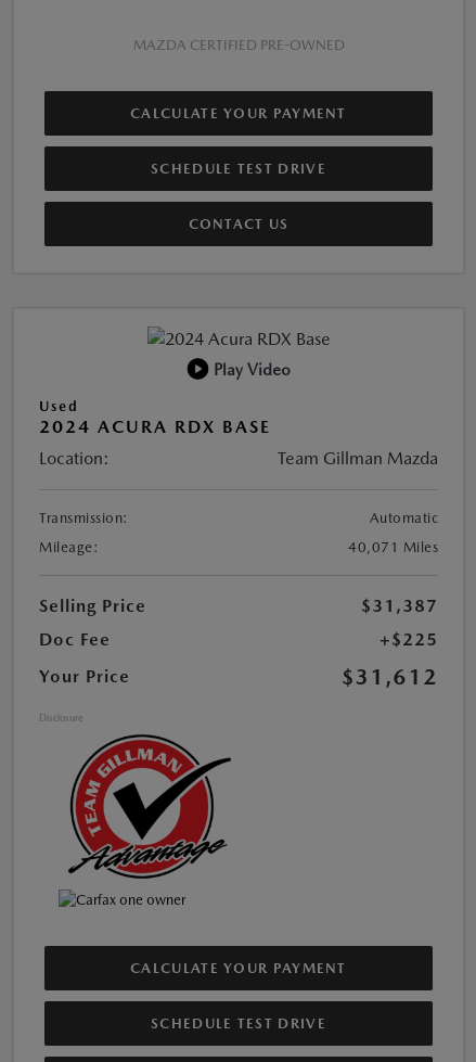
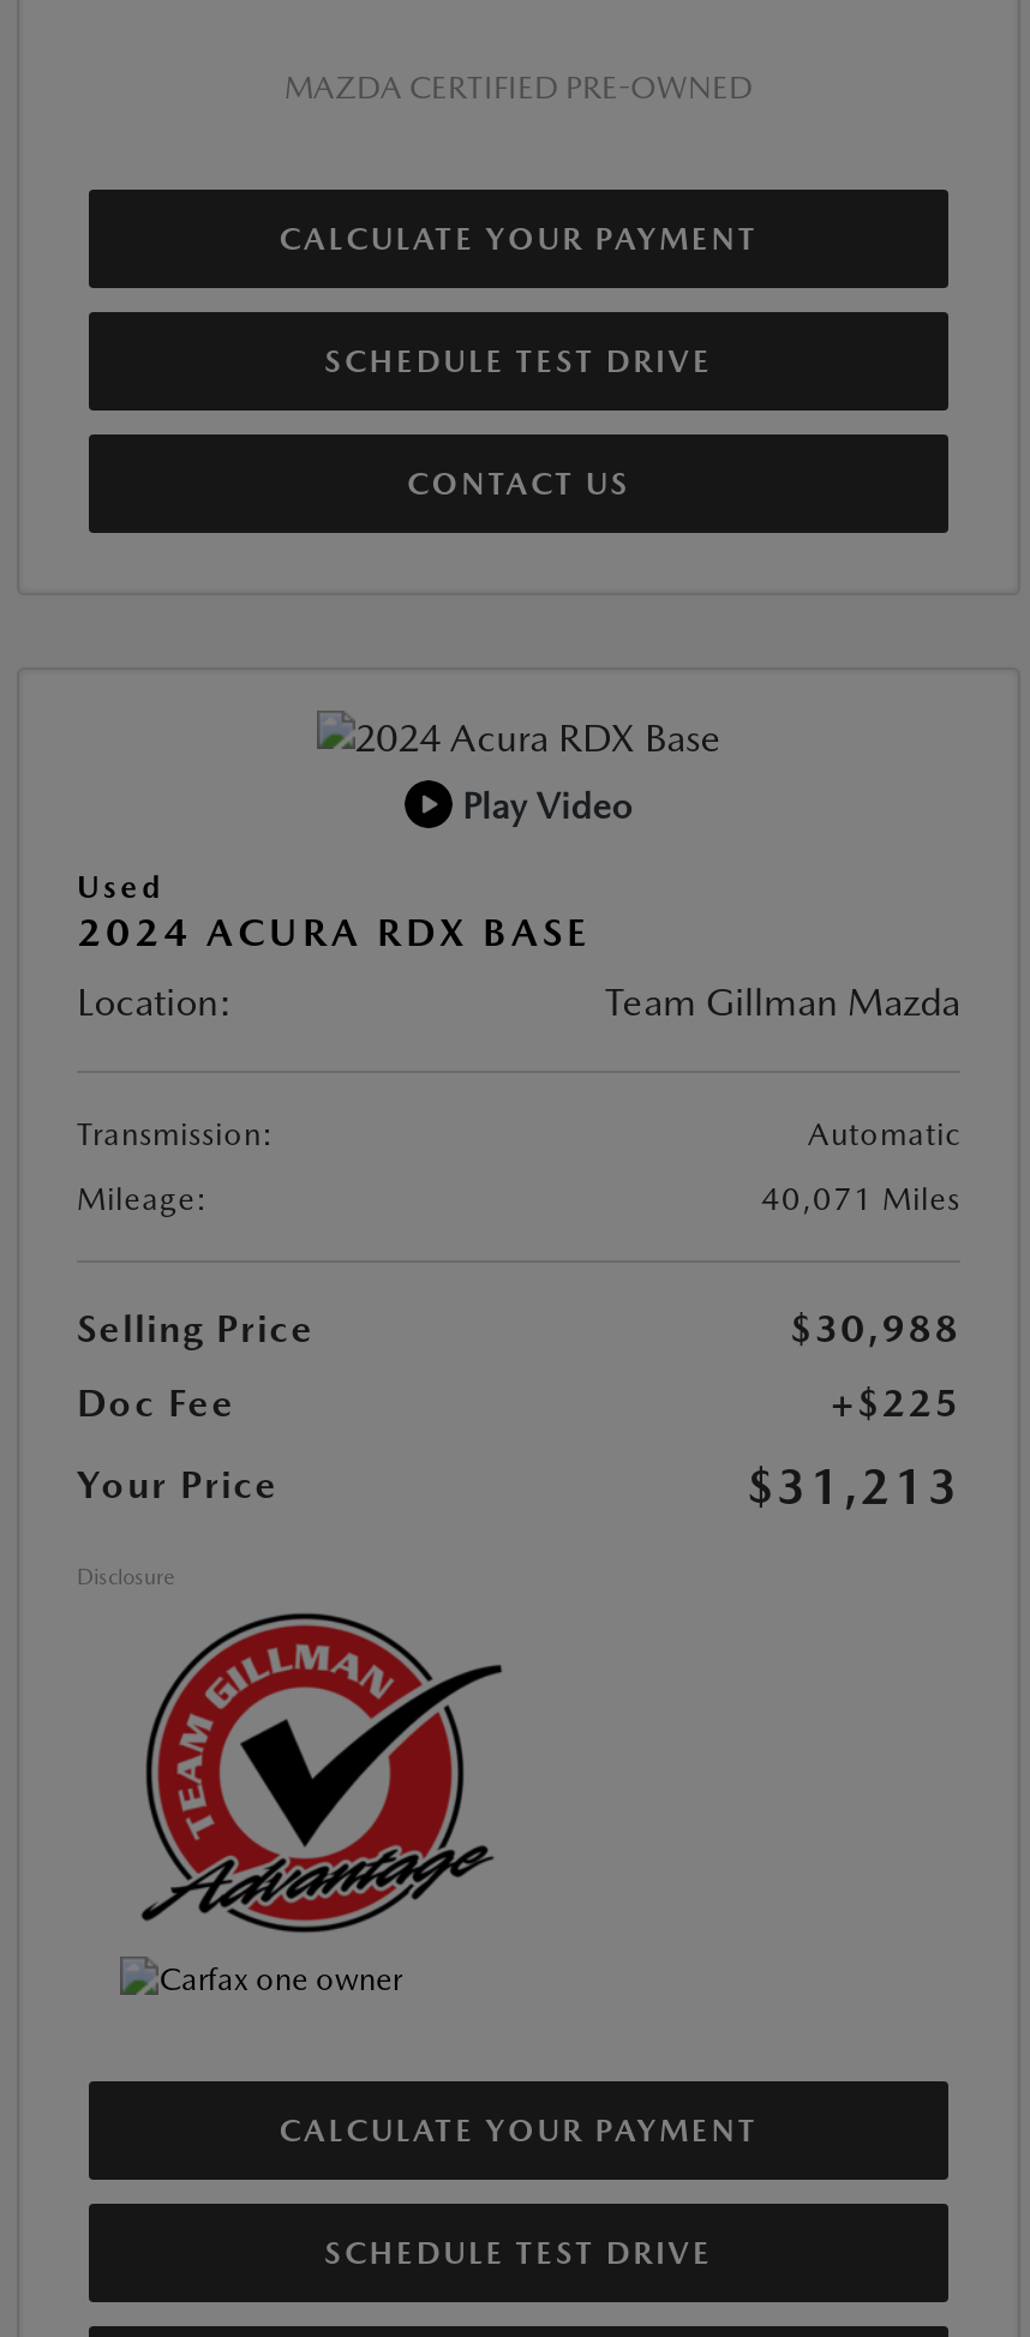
- $31,387
+ $30,988

- $31,612
+ $31,213
